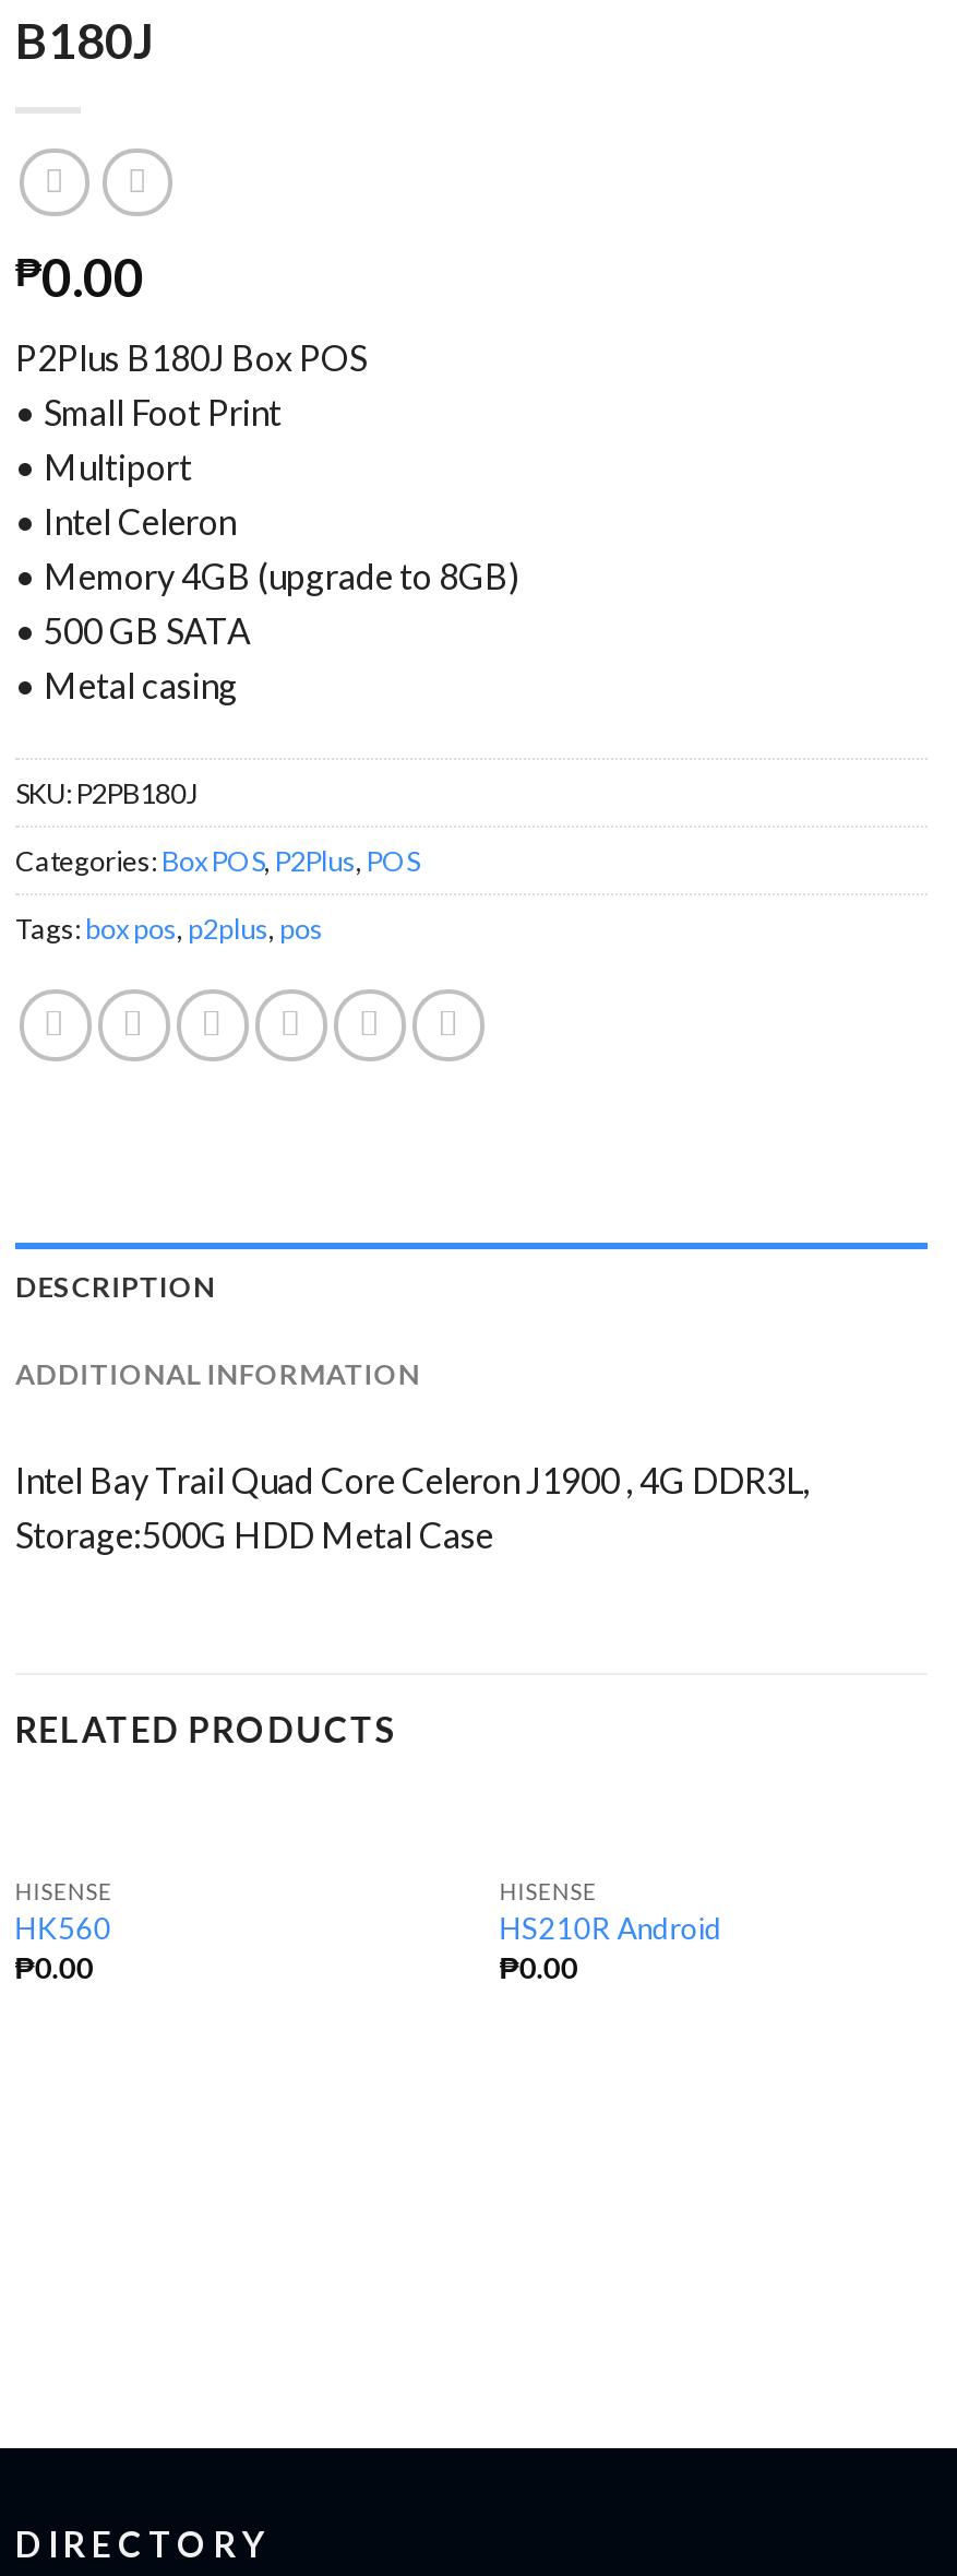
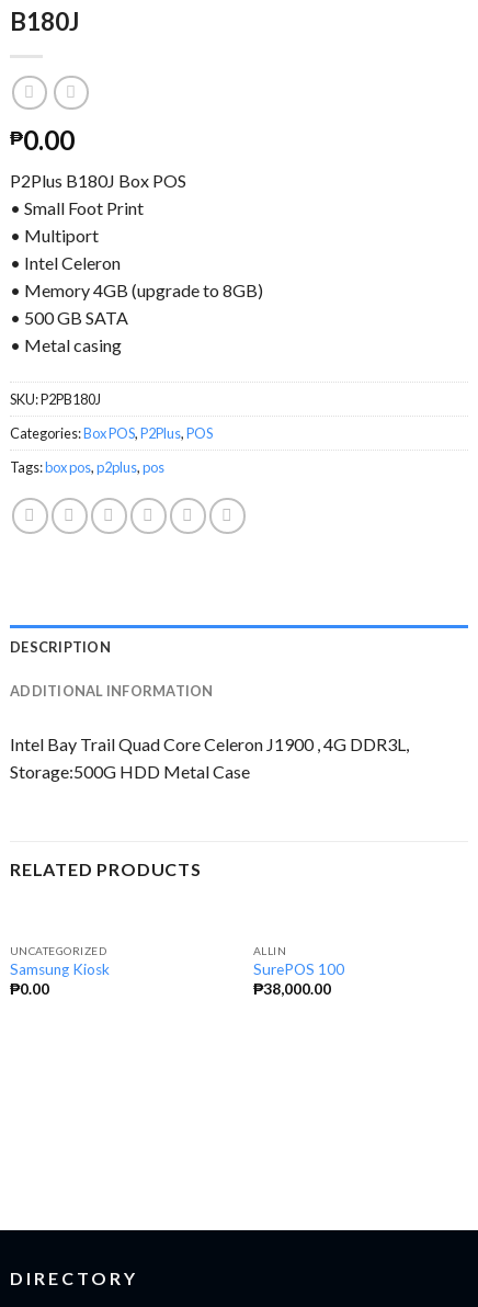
- HISENSE
- HK560
+ UNCATEGORIZED
+ Samsung Kiosk

- HISENSE
- HS210R Android
- ₱0.00
+ ALLIN
+ SurePOS 100
+ ₱38,000.00
